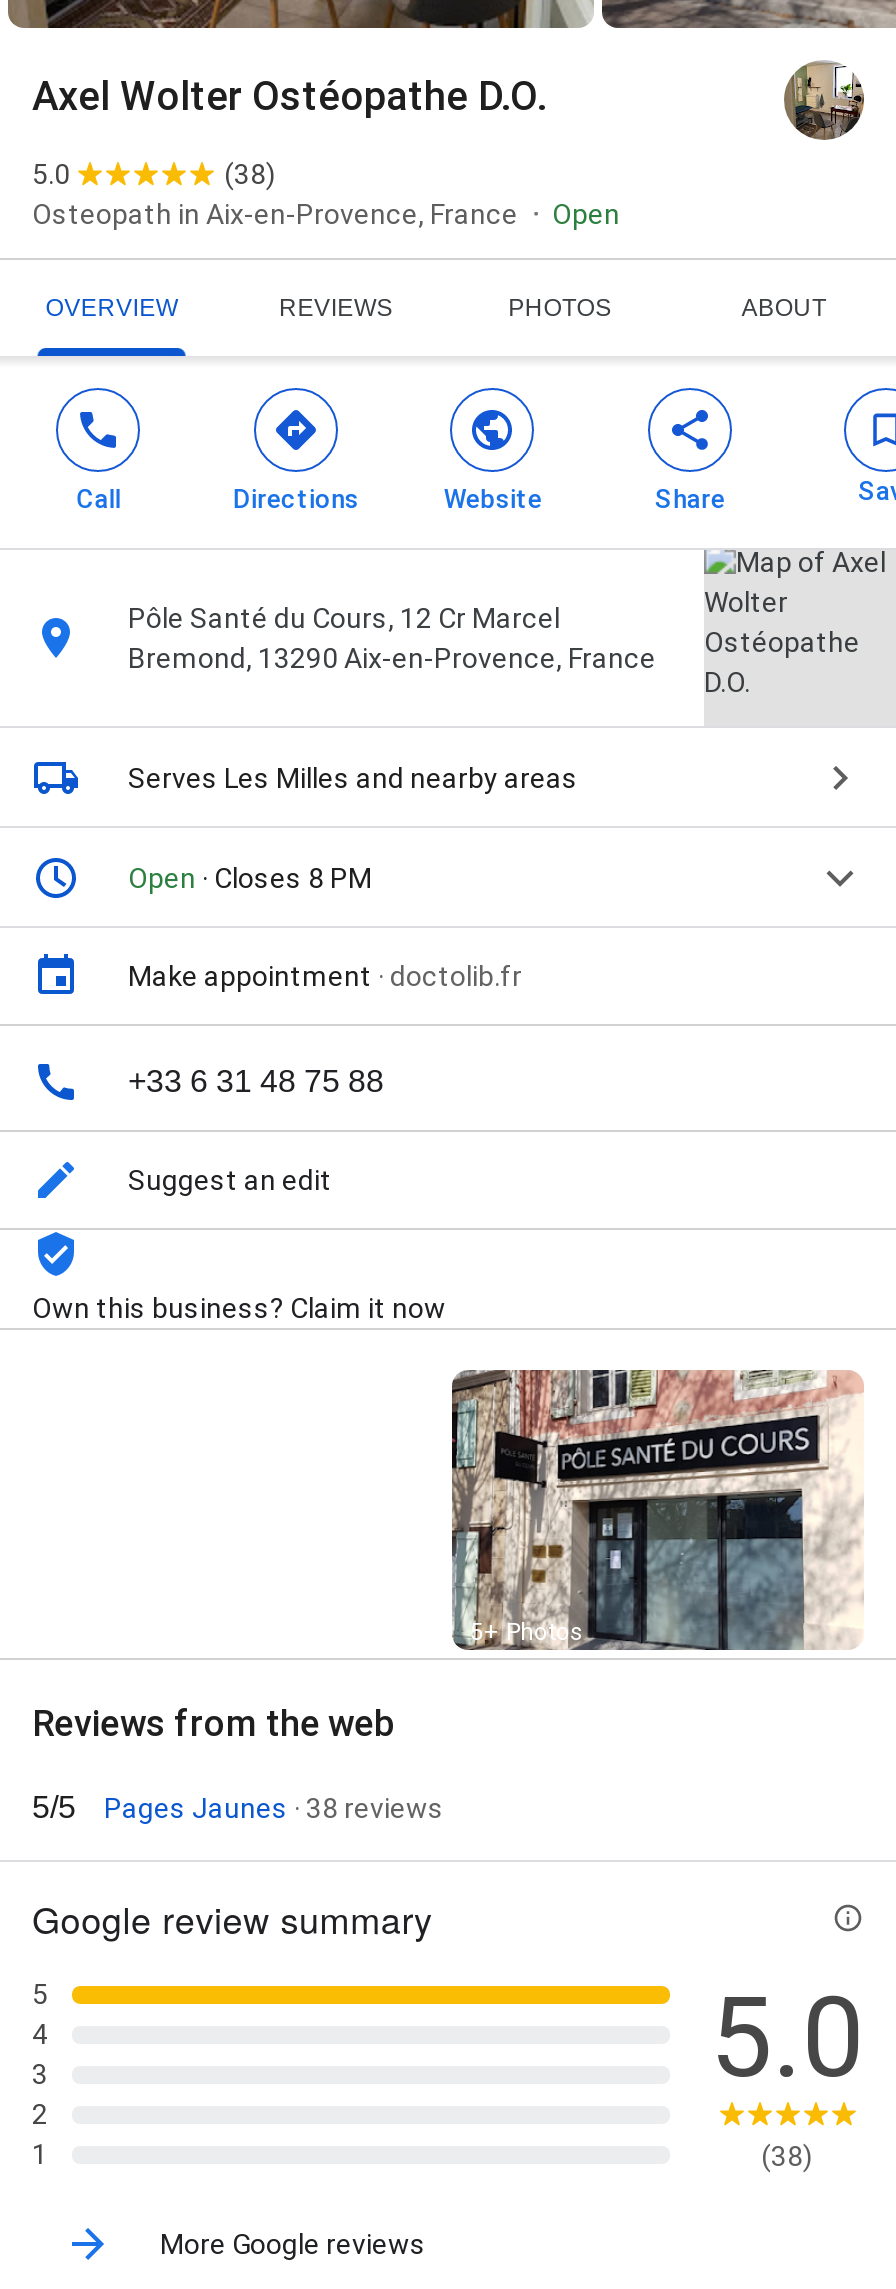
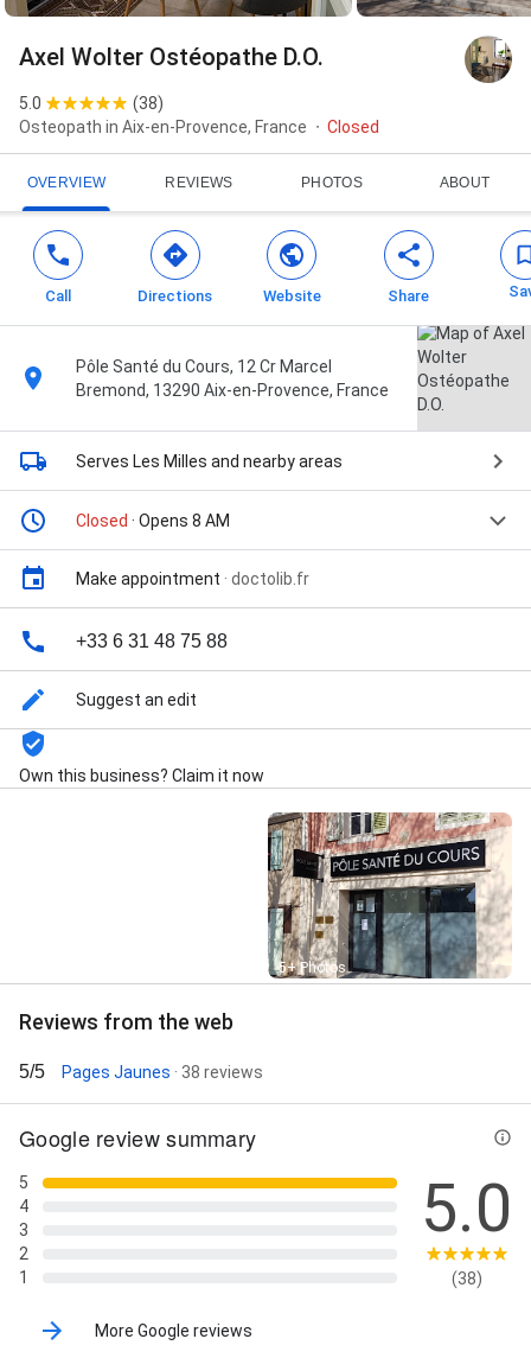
- Open
+ Closed

- Open · Closes 8 PM
+ Closed · Opens 8 AM
